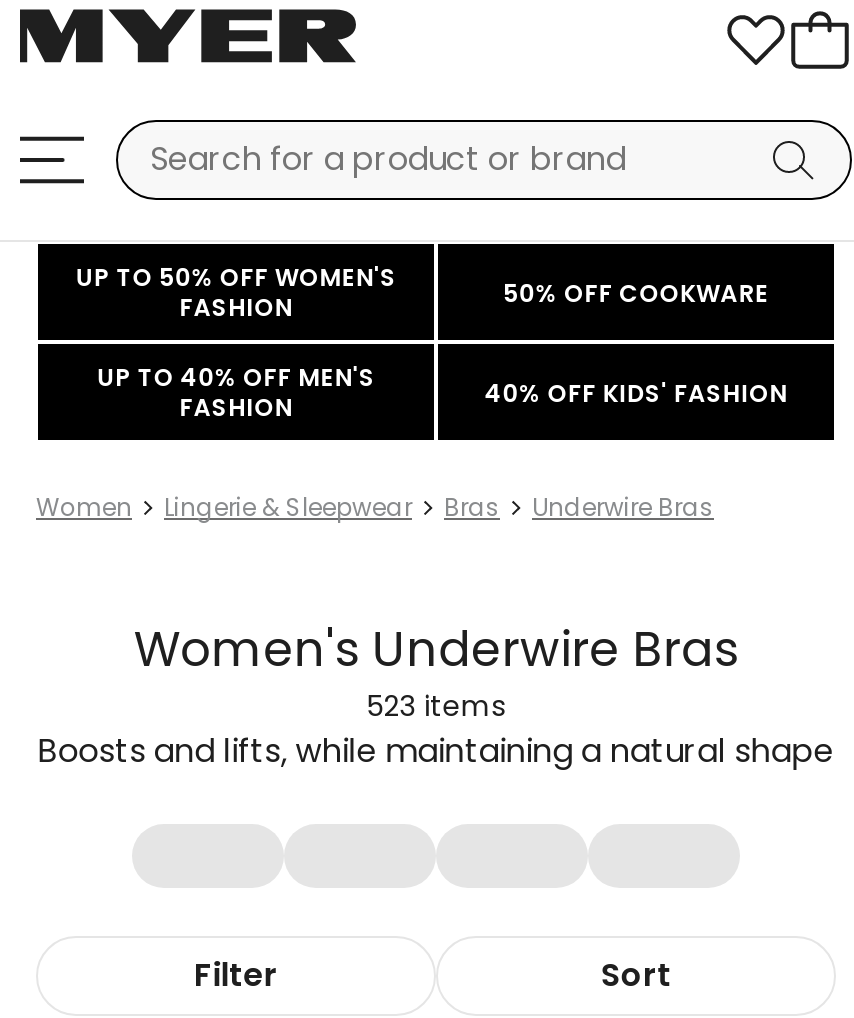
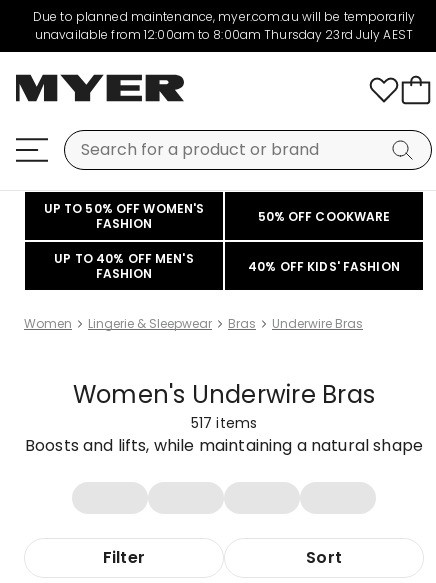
+ Due to planned maintenance, myer.com.au will be temporarily
+ unavailable from 12:00am to 8:00am Thursday 23rd July AEST

- 523 items
+ 517 items
